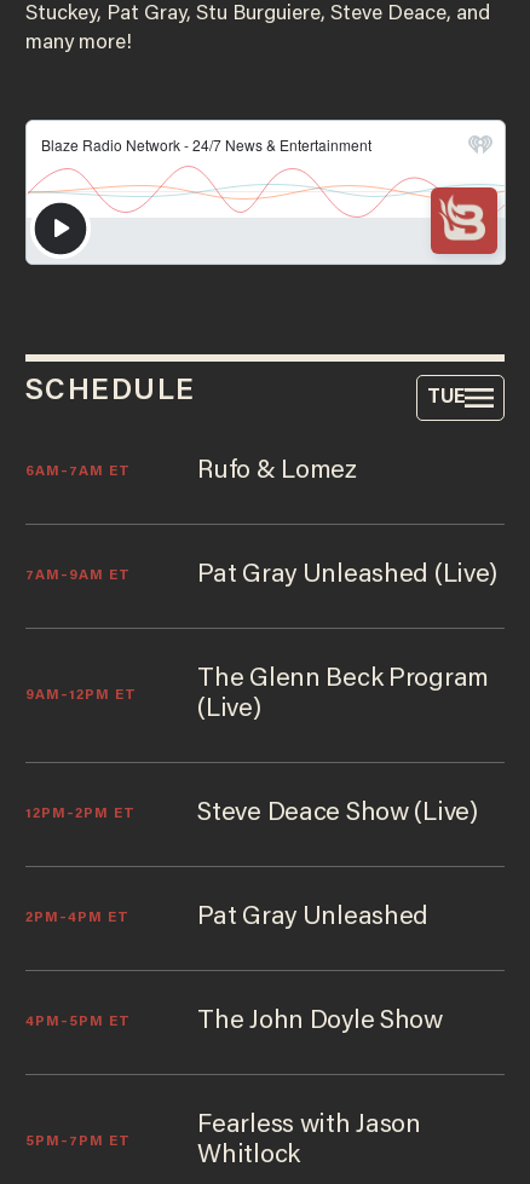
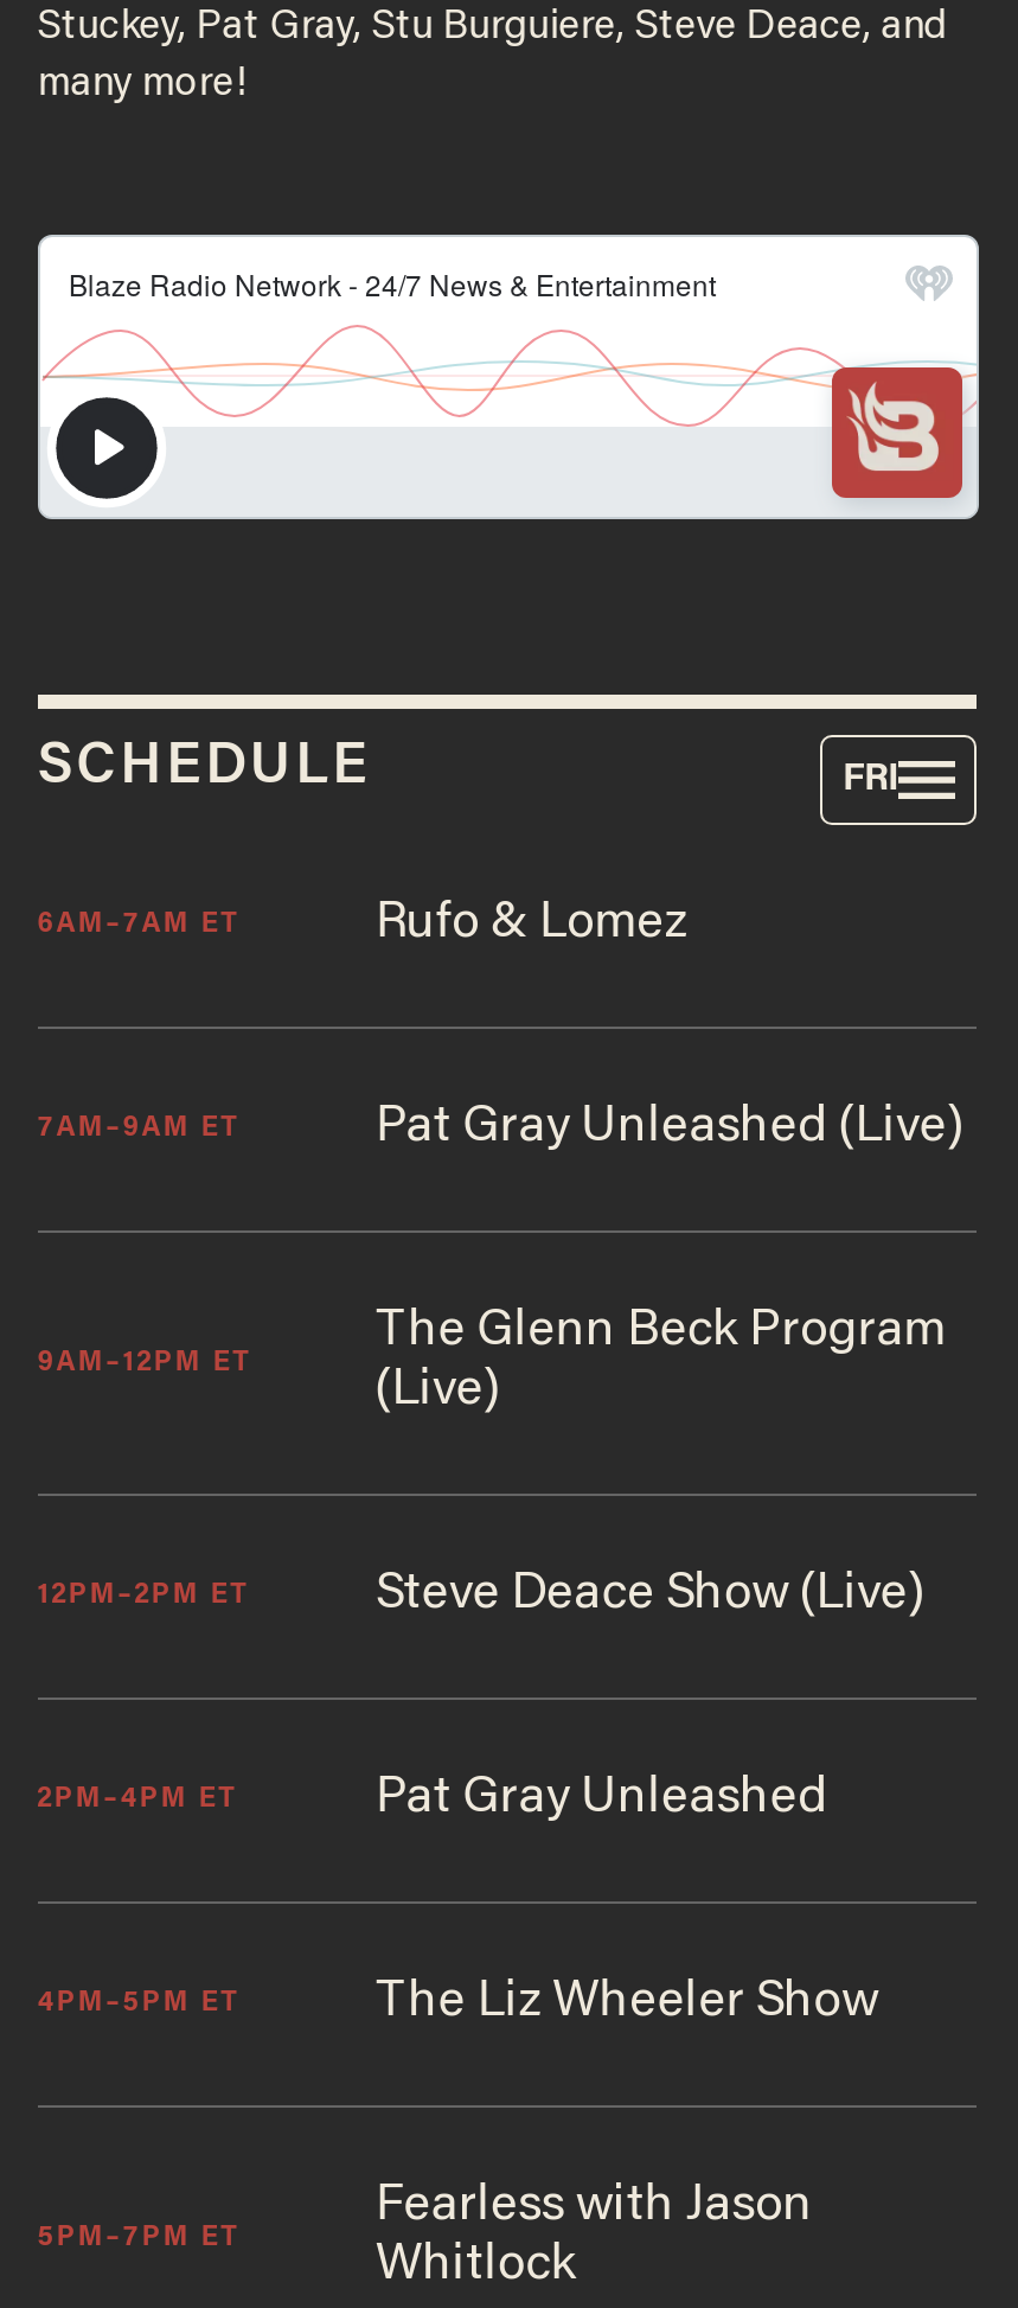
- TUE
+ FRI

- The John Doyle Show
+ The Liz Wheeler Show
